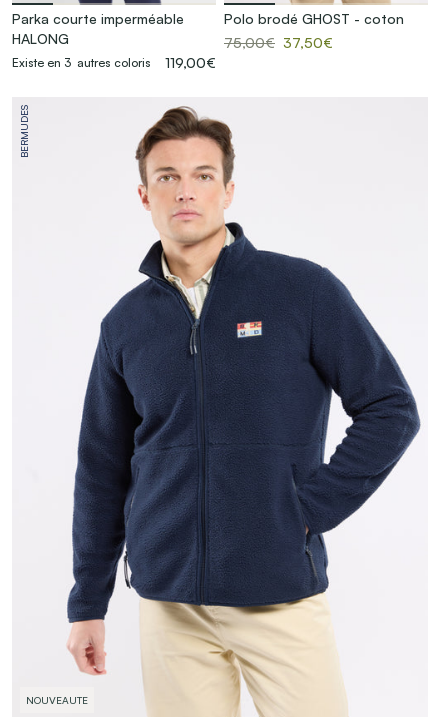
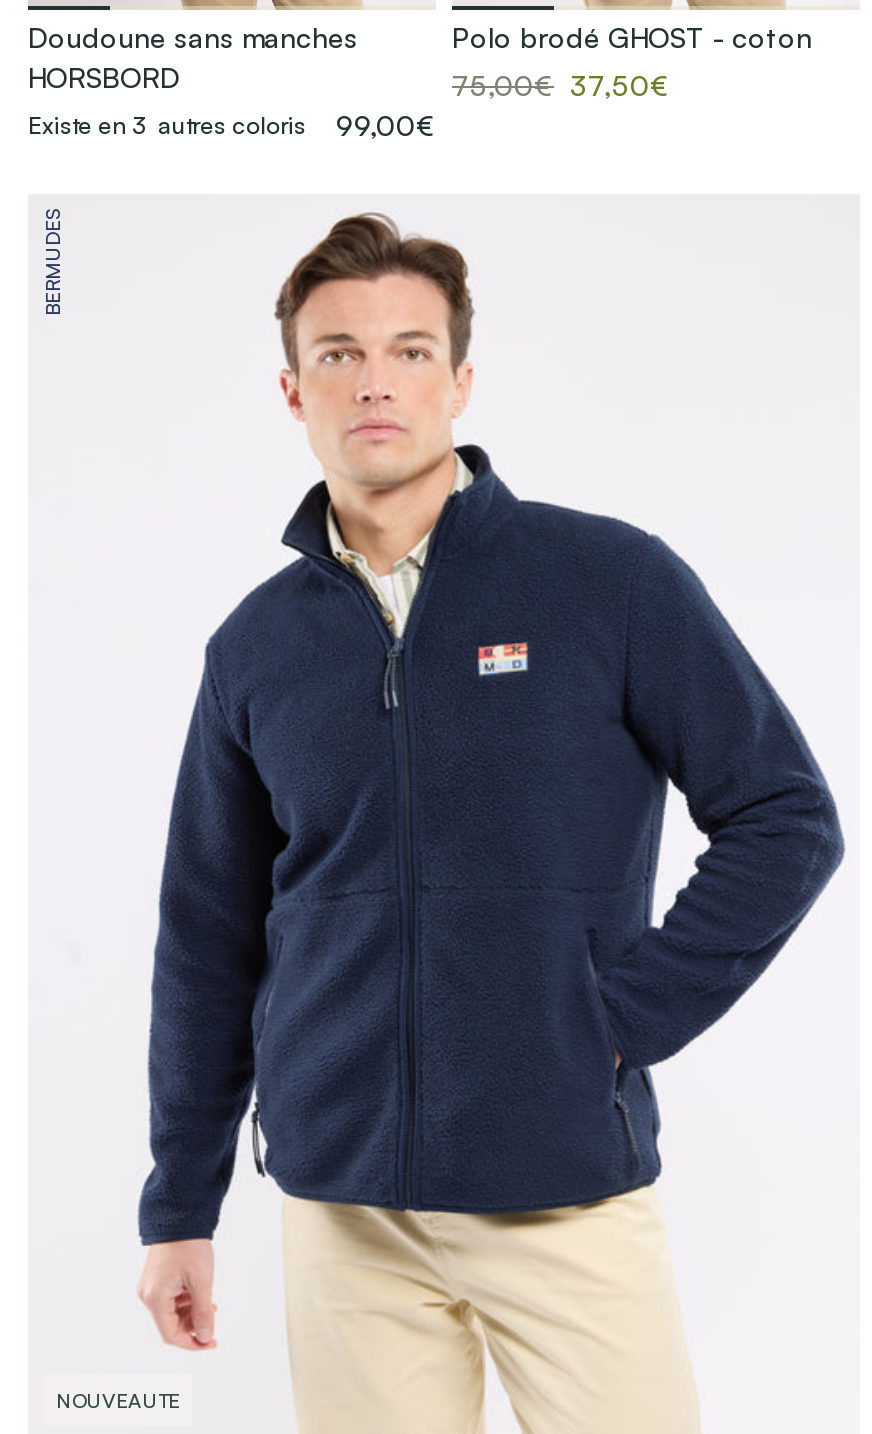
- Parka courte imperméable
- HALONG
+ Doudoune sans manches
+ HORSBORD

- Existe en 3 autres coloris 119,00€
+ Existe en 3 autres coloris 99,00€
